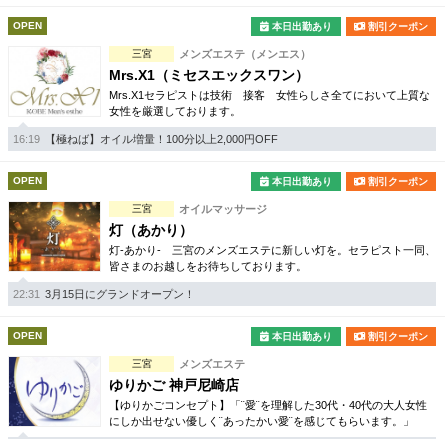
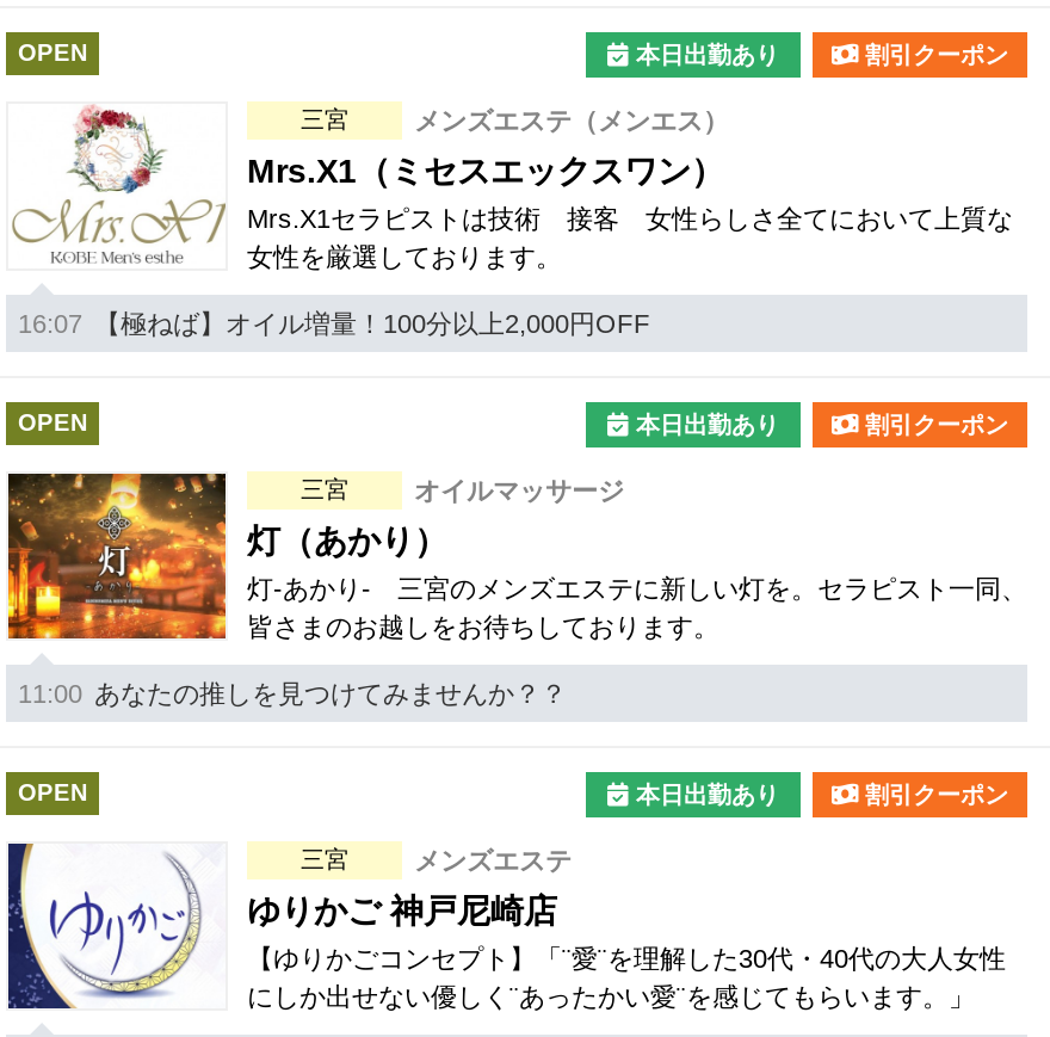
- 16:19 【極ねば】オイル増量！100分以上2,000円OFF
+ 16:07 【極ねば】オイル増量！100分以上2,000円OFF

- 22:31 3月15日にグランドオープン！
+ 11:00 あなたの推しを見つけてみませんか？？
